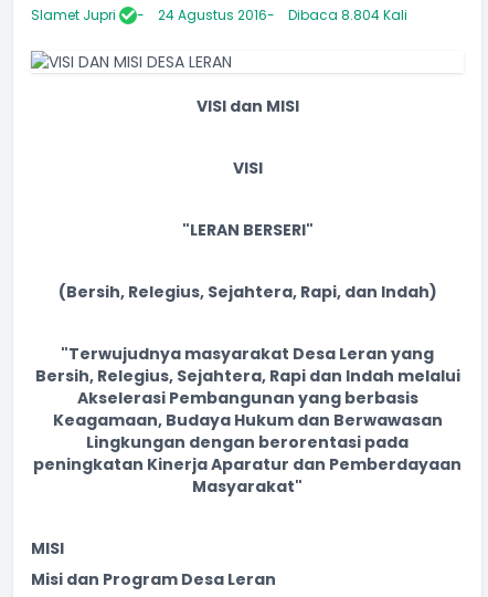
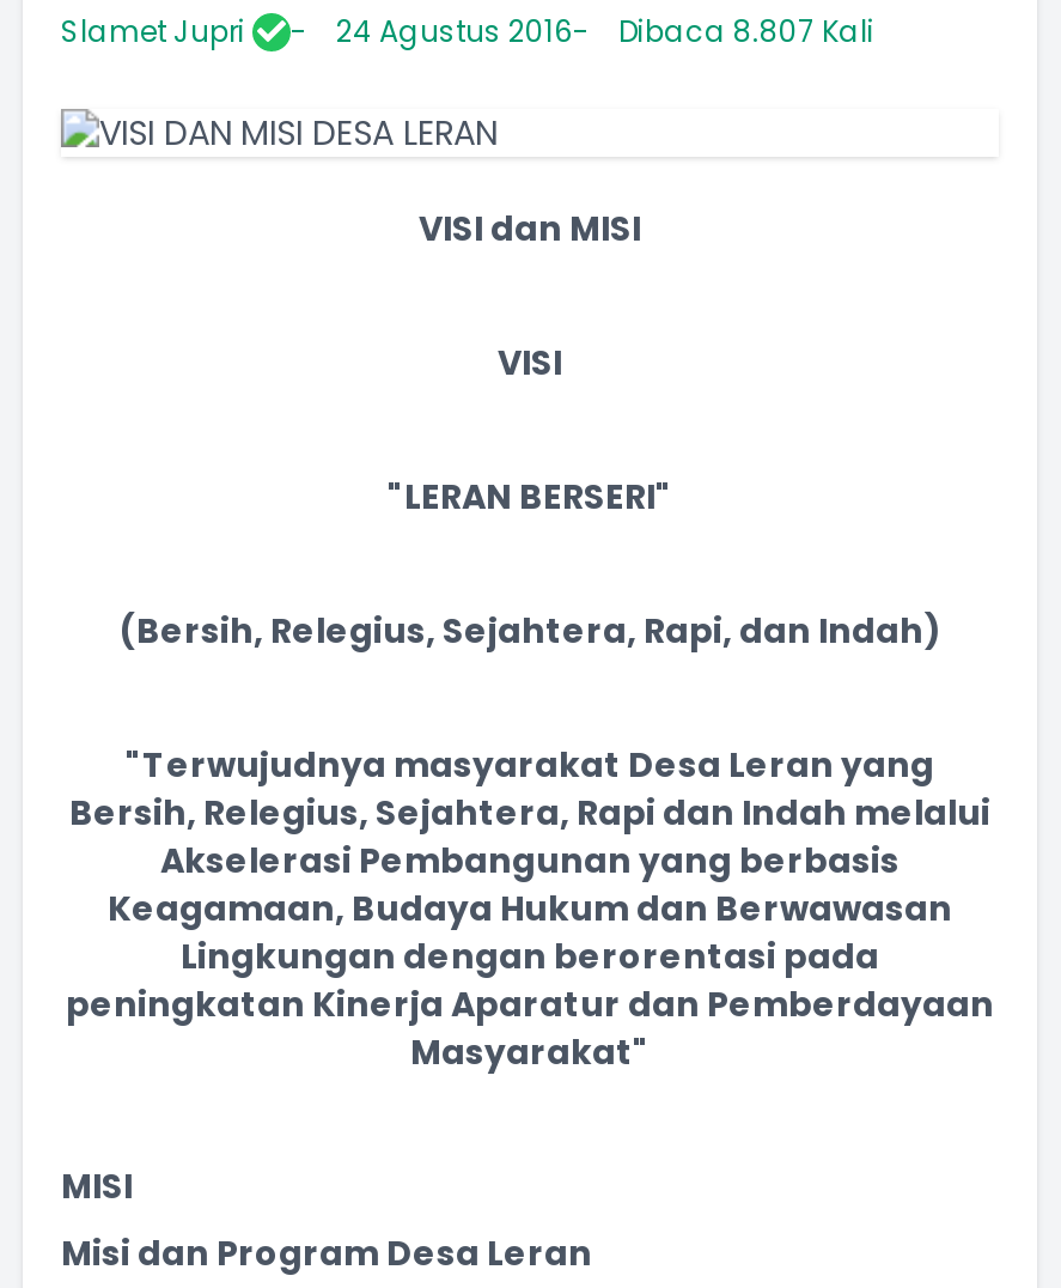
- 24 Agustus 2016 Dibaca 8.804 Kali
+ 24 Agustus 2016 Dibaca 8.807 Kali
